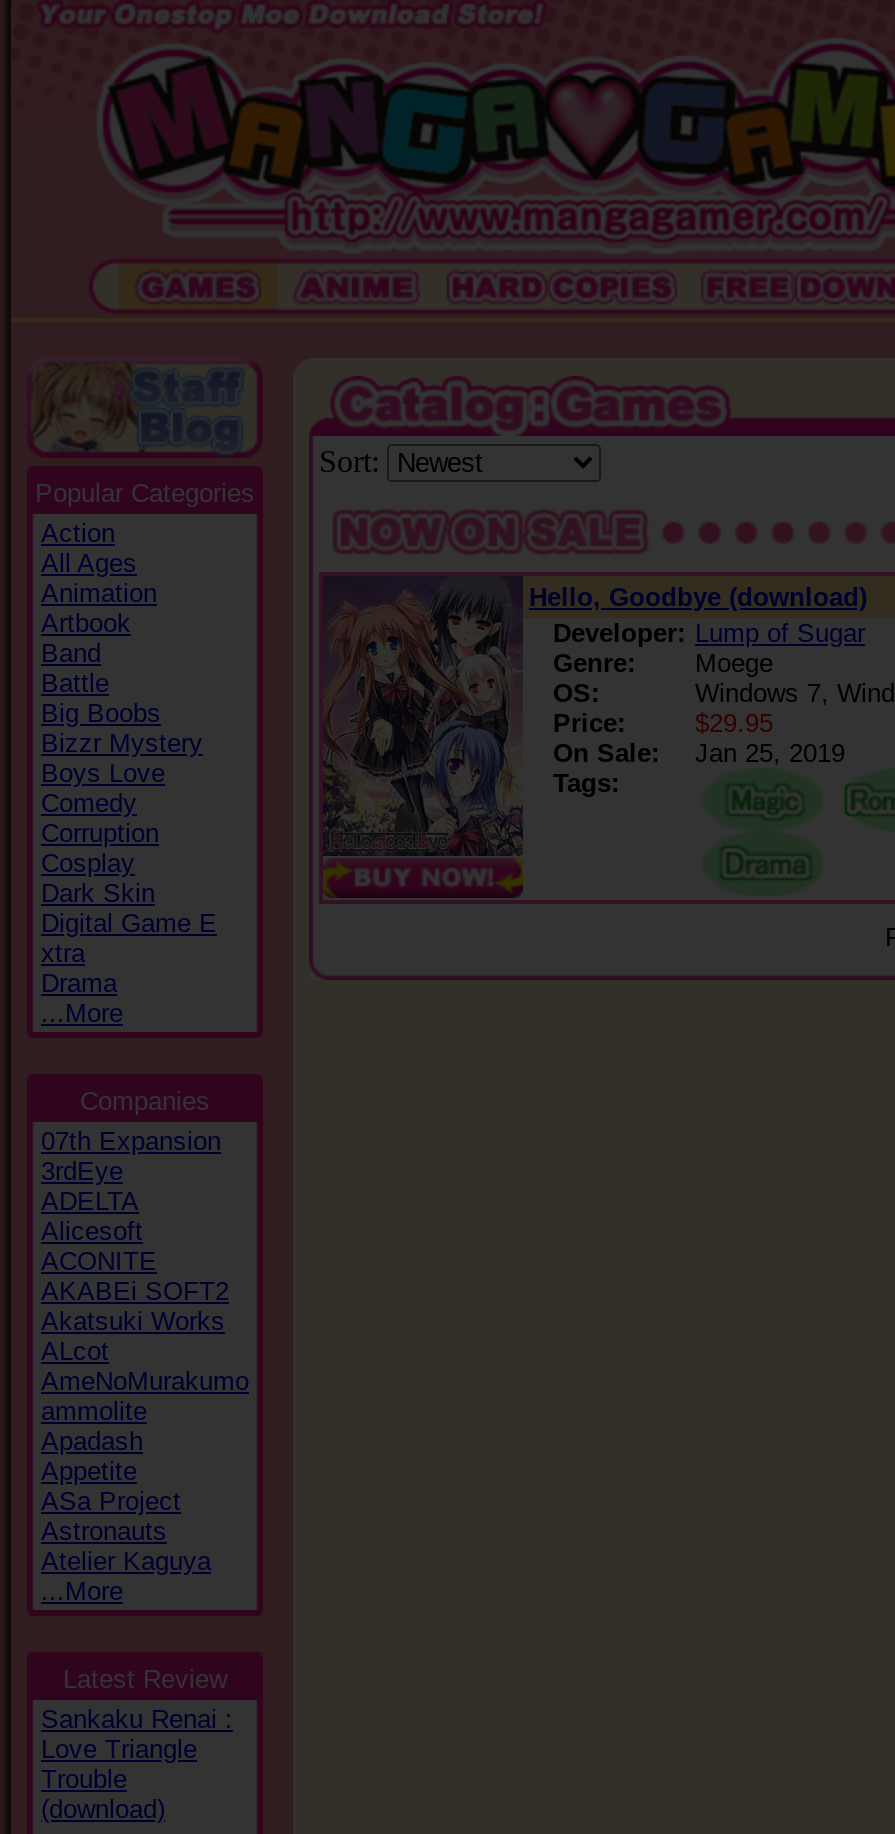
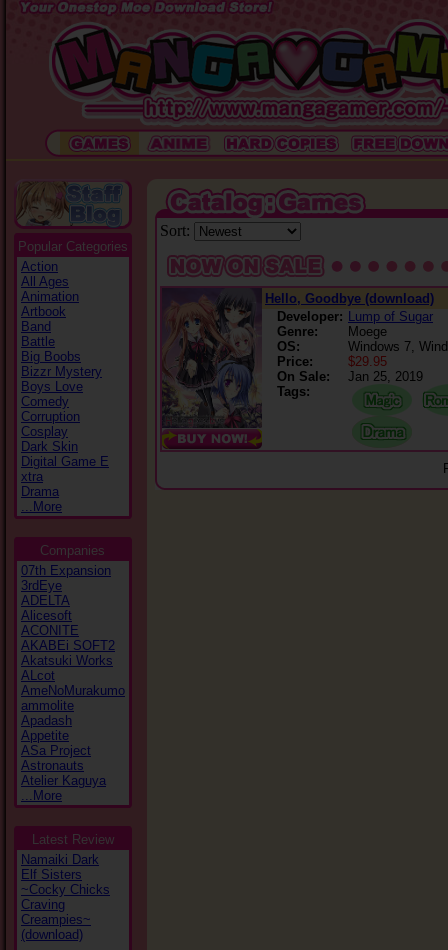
- Sankaku Renai :
- Love Triangle
- Trouble
+ Namaiki Dark
+ Elf Sisters
+ ~Cocky Chicks
+ Craving
+ Creampies~
